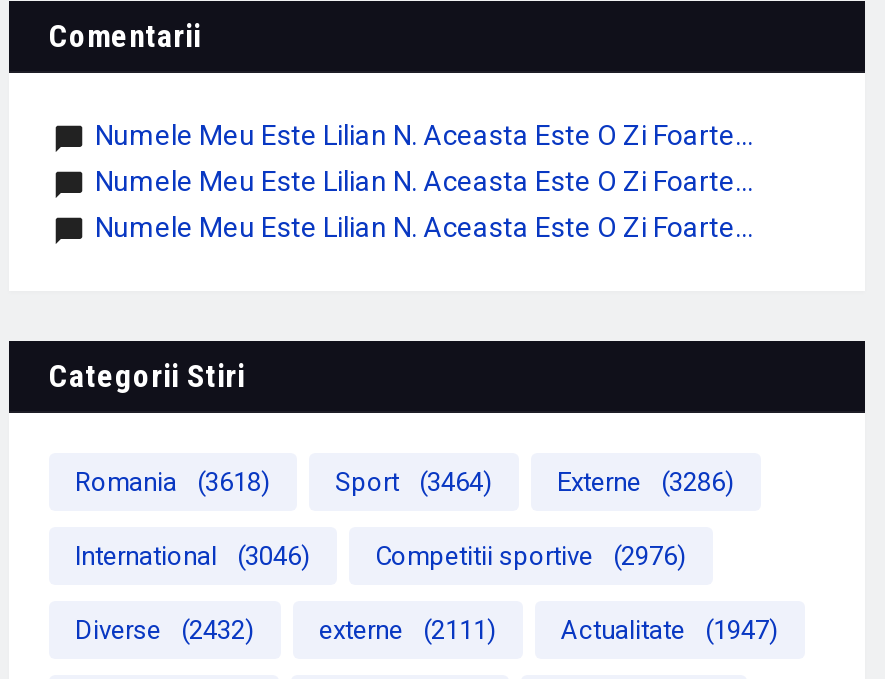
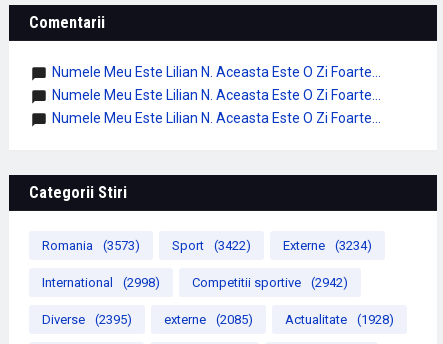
- Romania (3618)
+ Romania (3573)

- Sport (3464)
+ Sport (3422)

- Externe (3286)
+ Externe (3234)

- International (3046)
+ International (2998)

- Competitii sportive (2976)
+ Competitii sportive (2942)

- Diverse (2432)
+ Diverse (2395)

- externe (2111)
+ externe (2085)

- Actualitate (1947)
+ Actualitate (1928)
